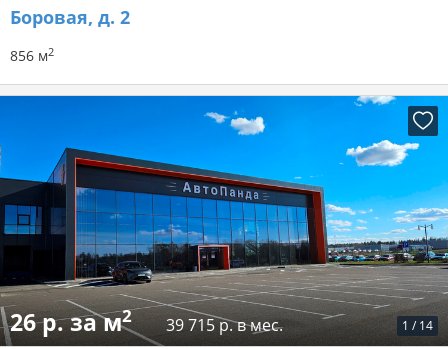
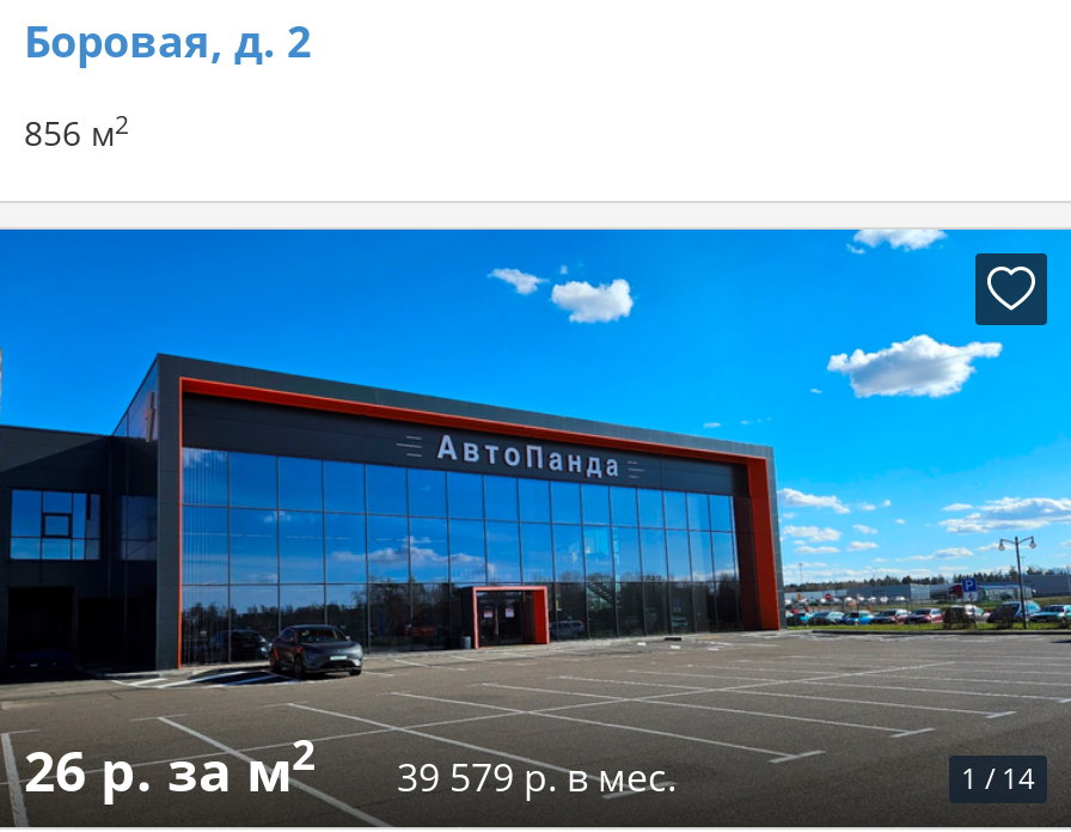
- 26 р. за м2 39 715 р. в мес.
+ 26 р. за м2 39 579 р. в мес.
